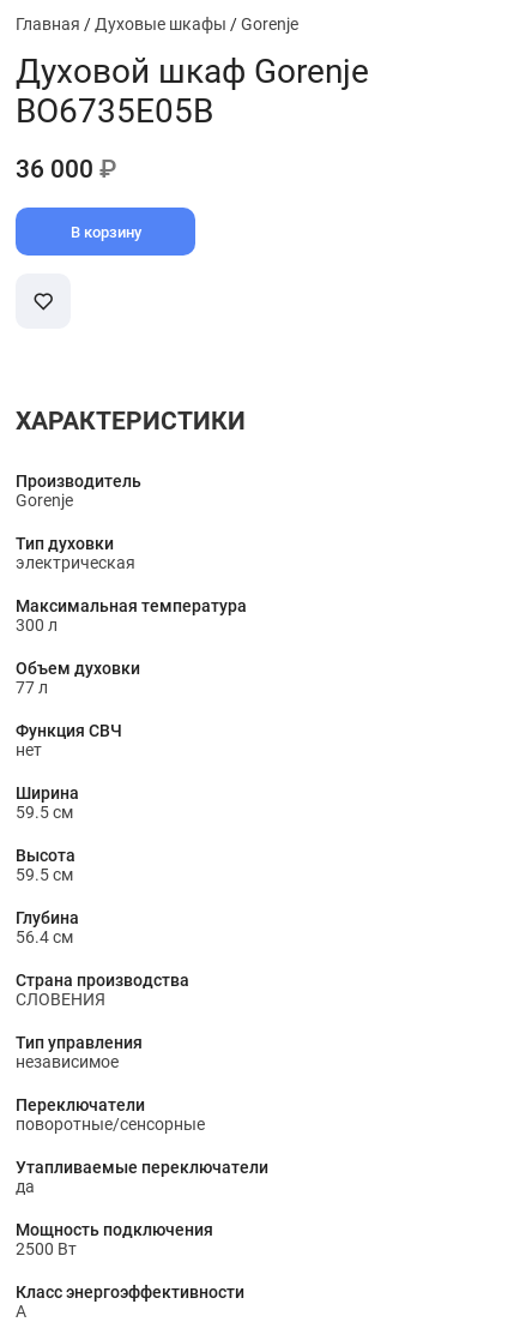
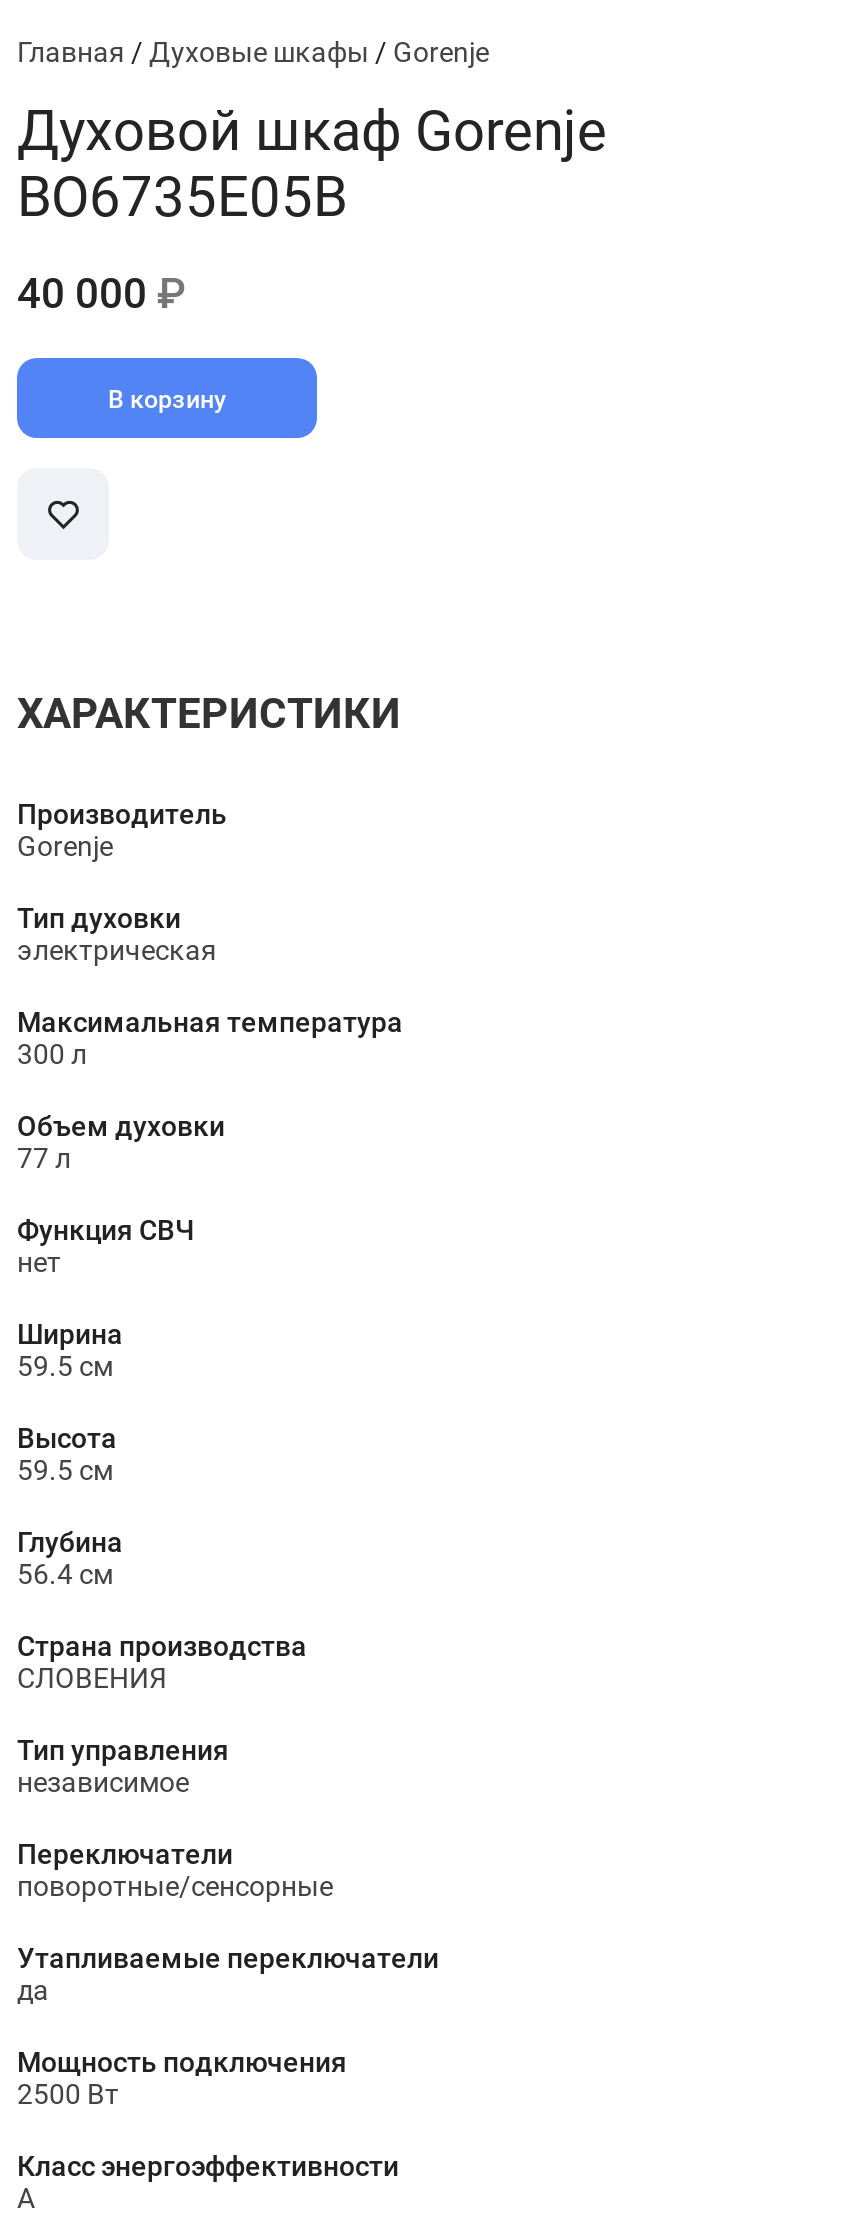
- 36 000 ₽
+ 40 000 ₽
